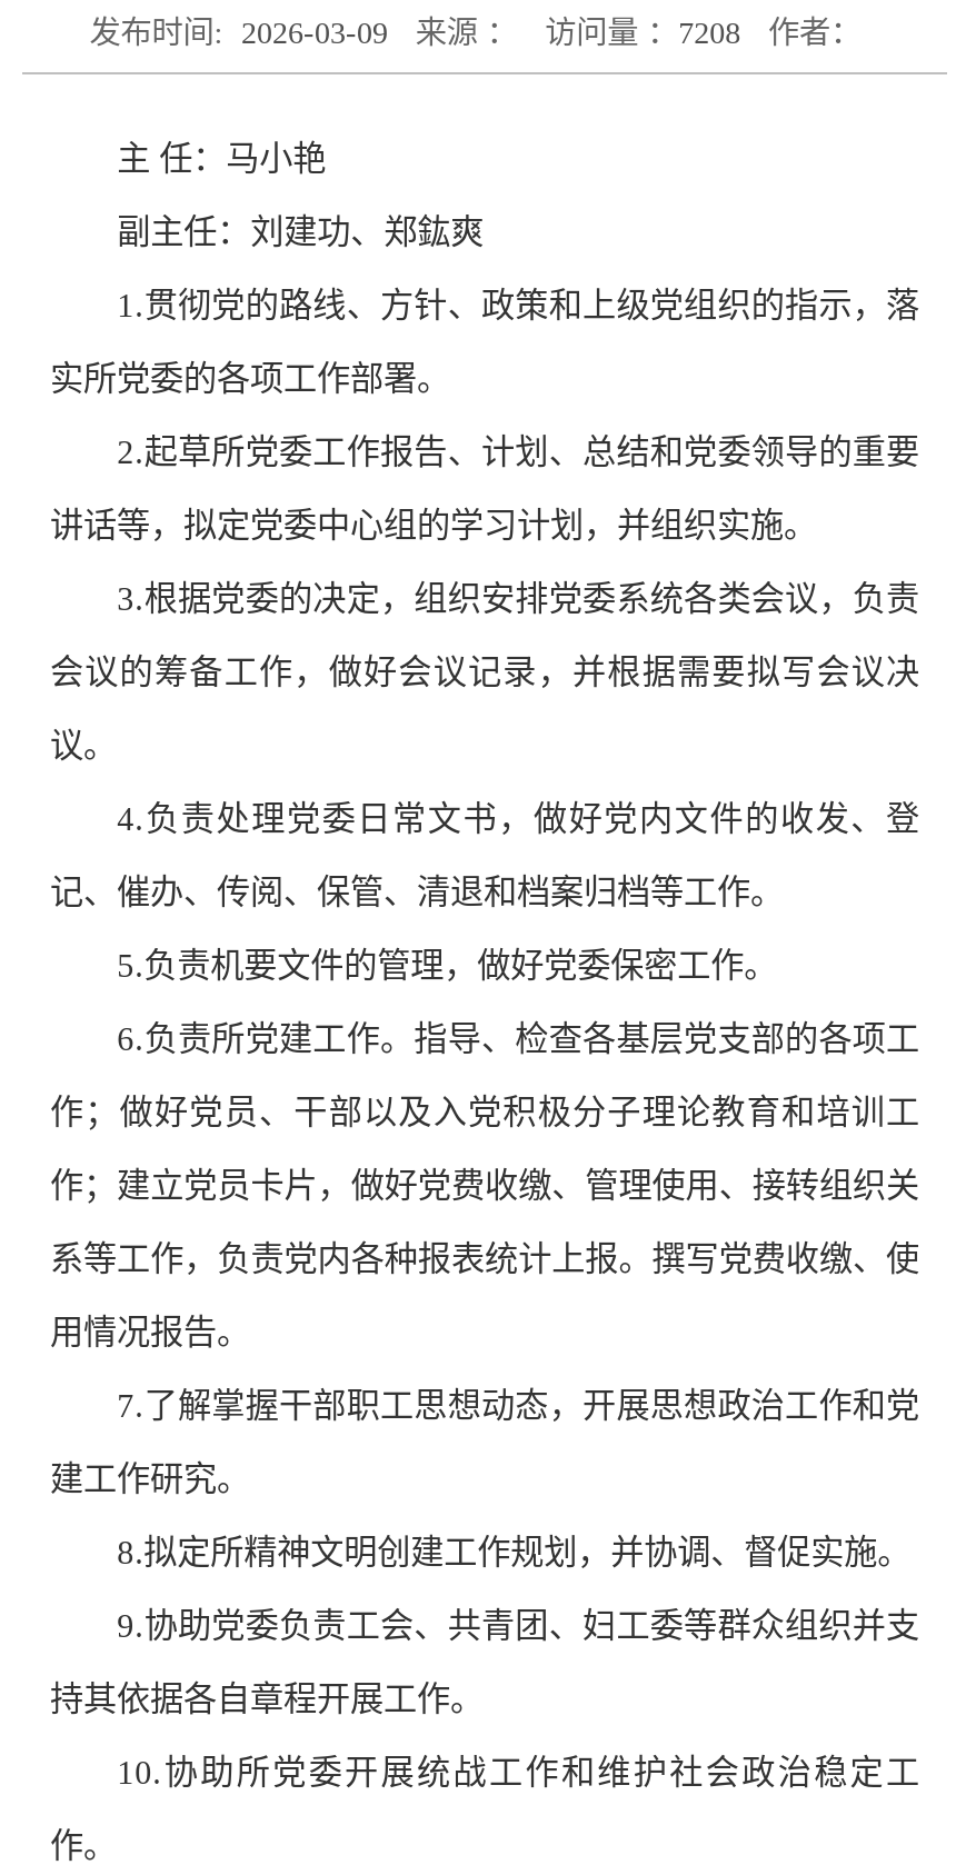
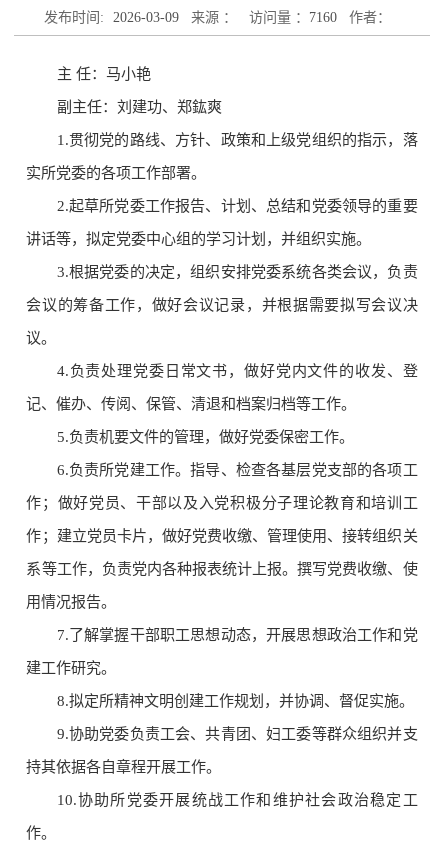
- 发布时间: 2026-03-09 来源 ： 访问量 ：7208 作者：
+ 发布时间: 2026-03-09 来源 ： 访问量 ：7160 作者：
